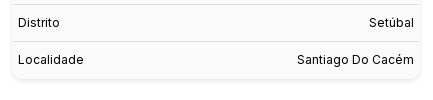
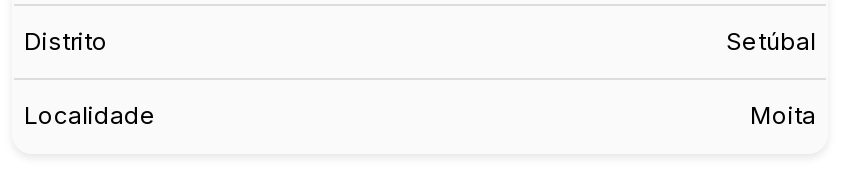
- Santiago Do Cacém
+ Moita
